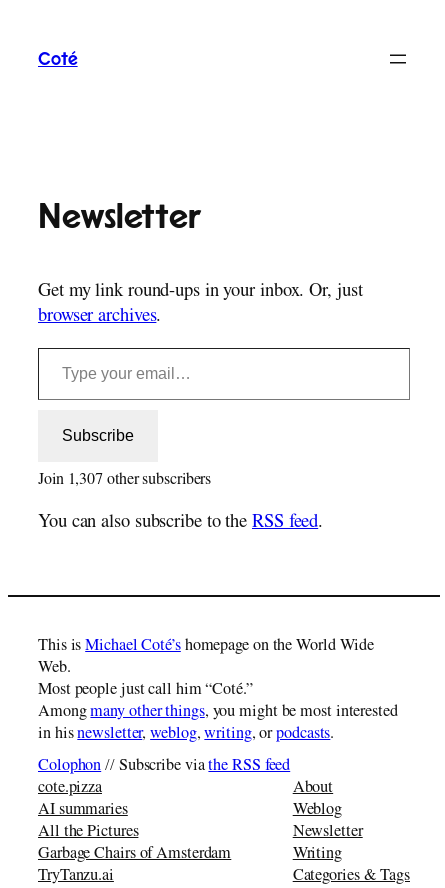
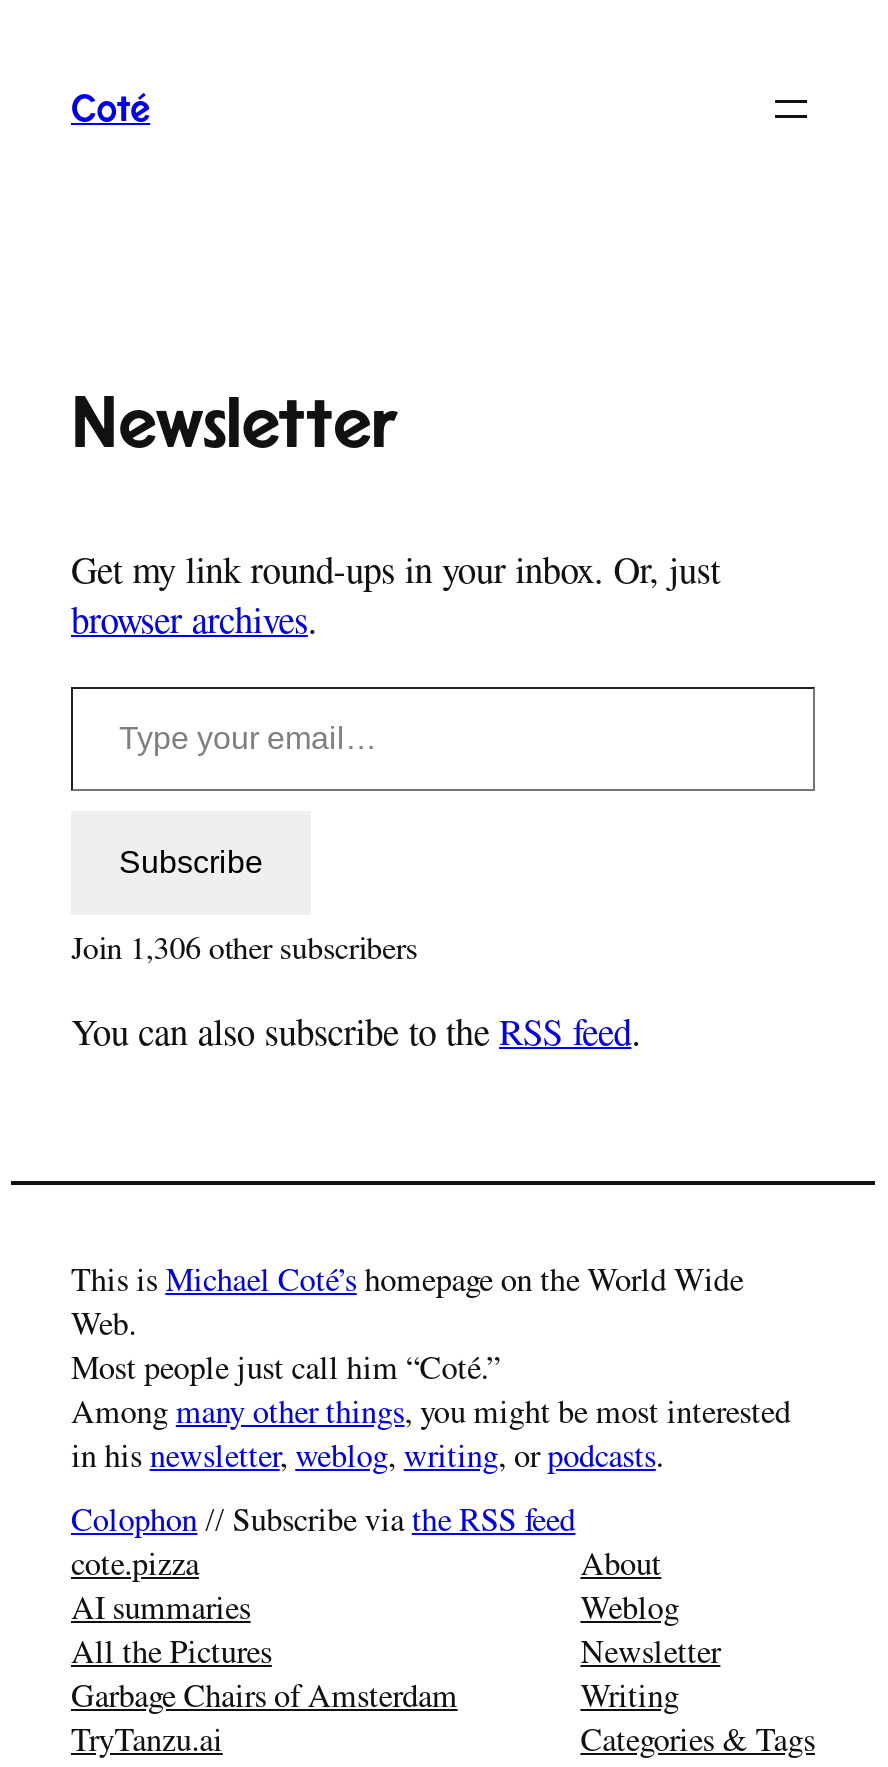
- Join 1,307 other subscribers
+ Join 1,306 other subscribers
